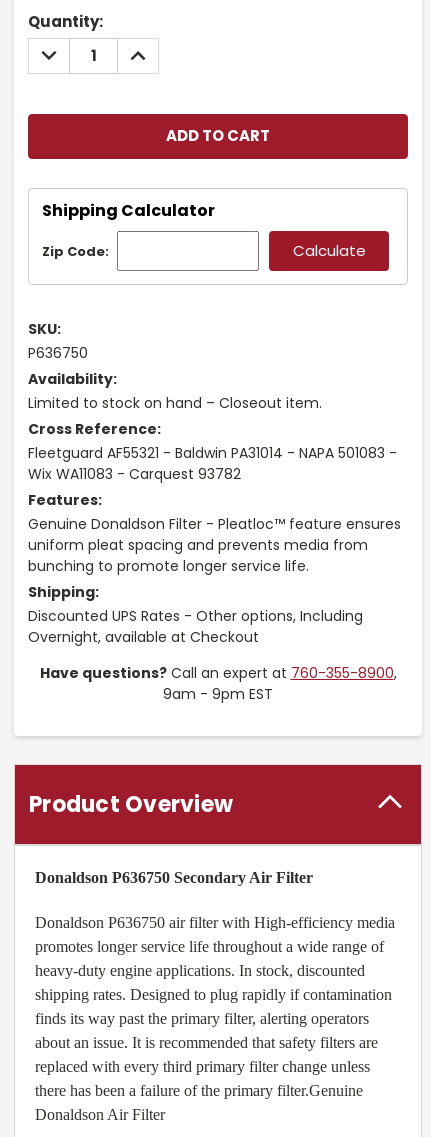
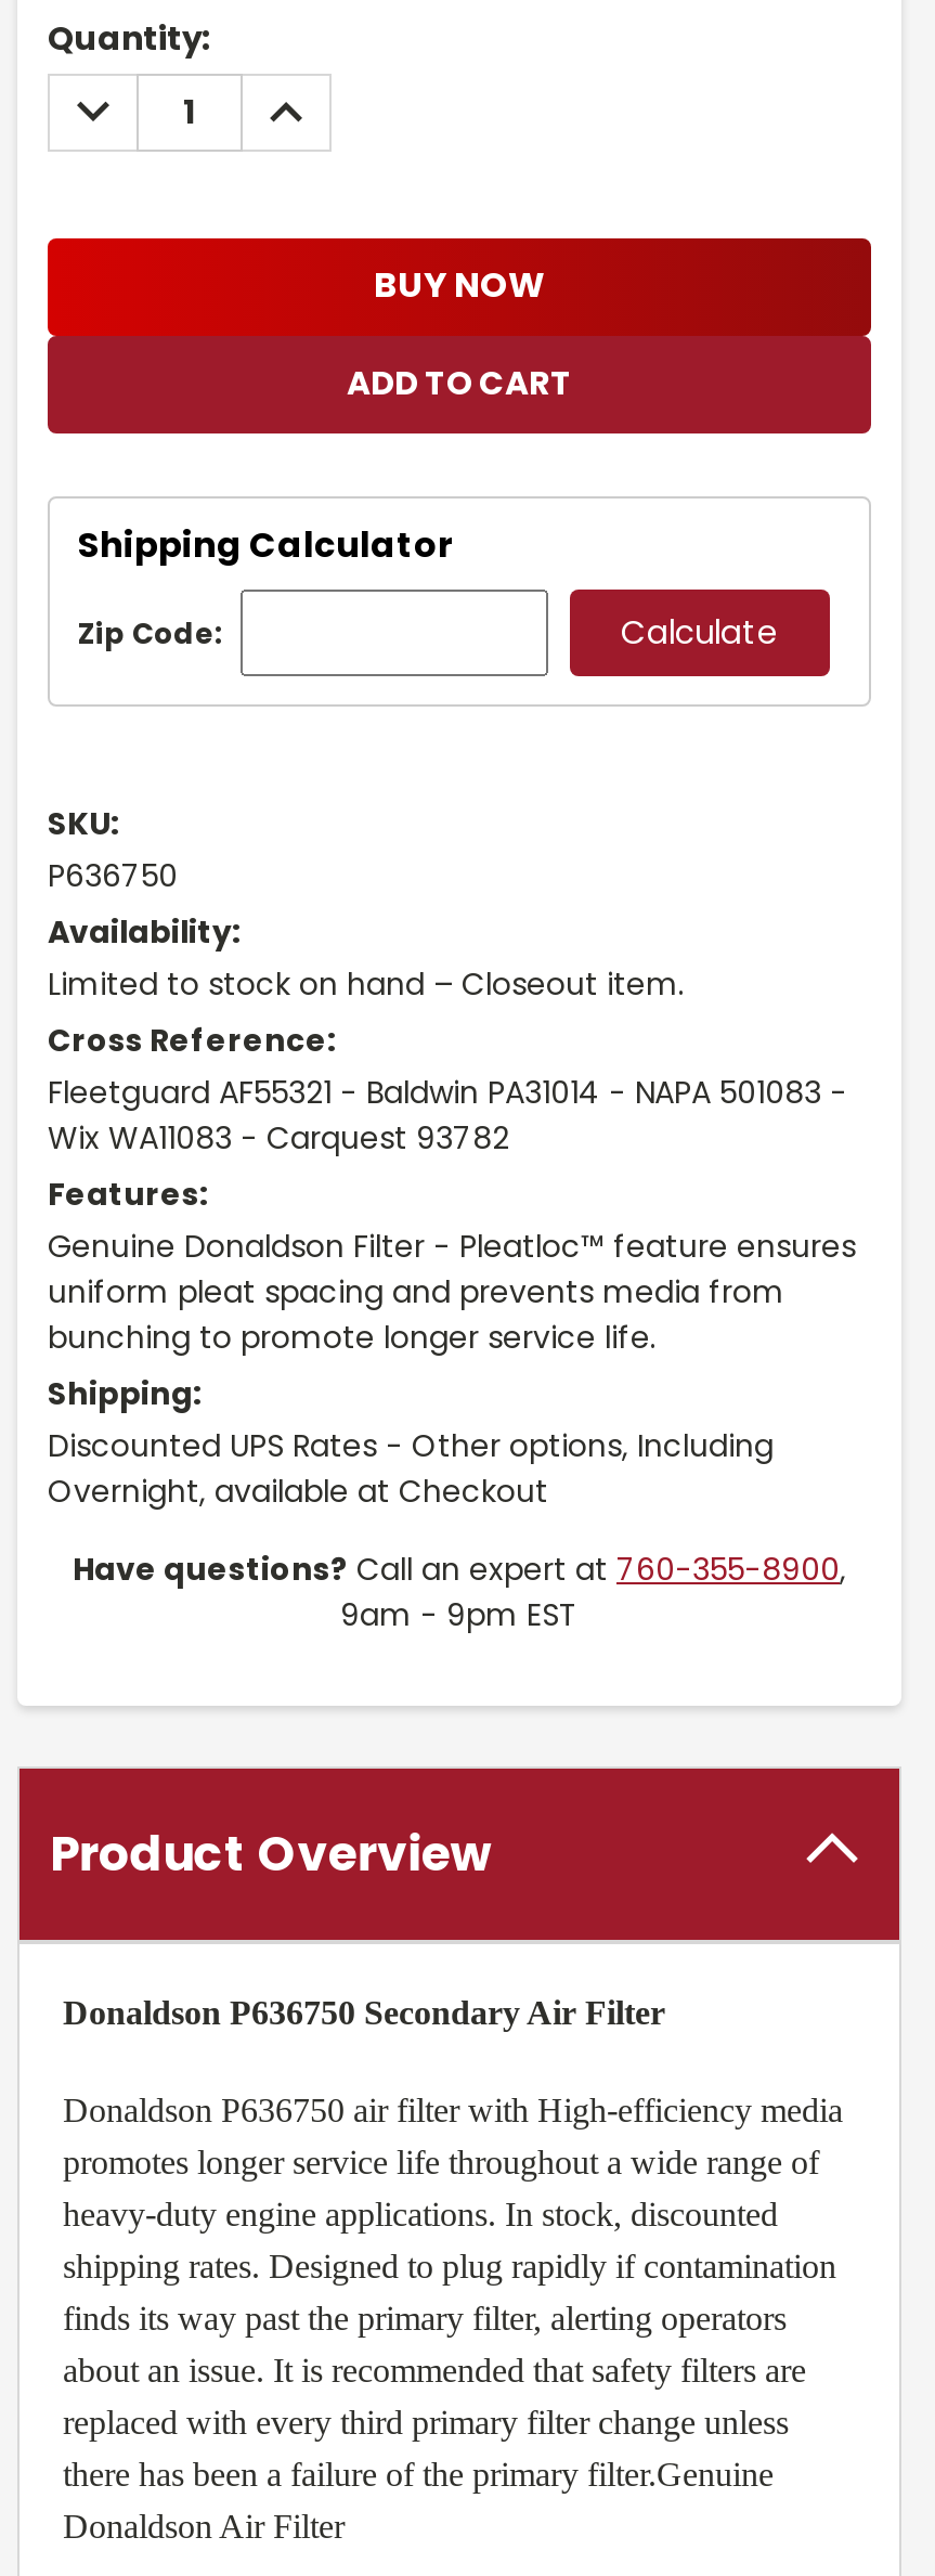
+ BUY NOW
